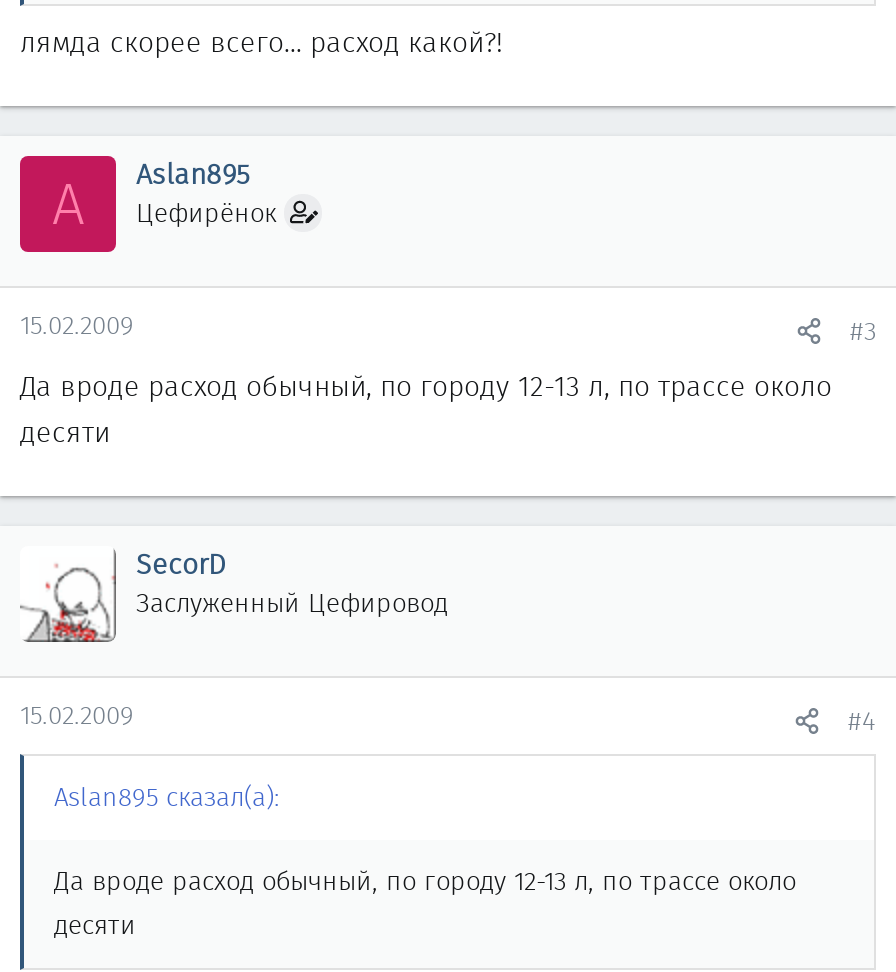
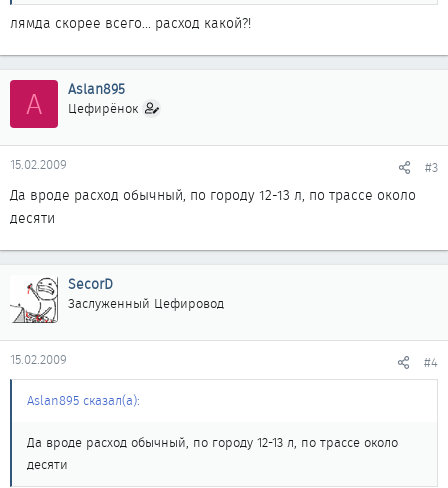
- [image]
+ [image]
